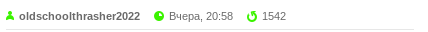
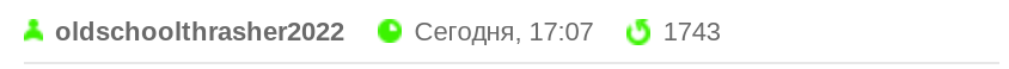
- Вчера, 20:58
- 1542
+ Сегодня, 17:07
+ 1743
